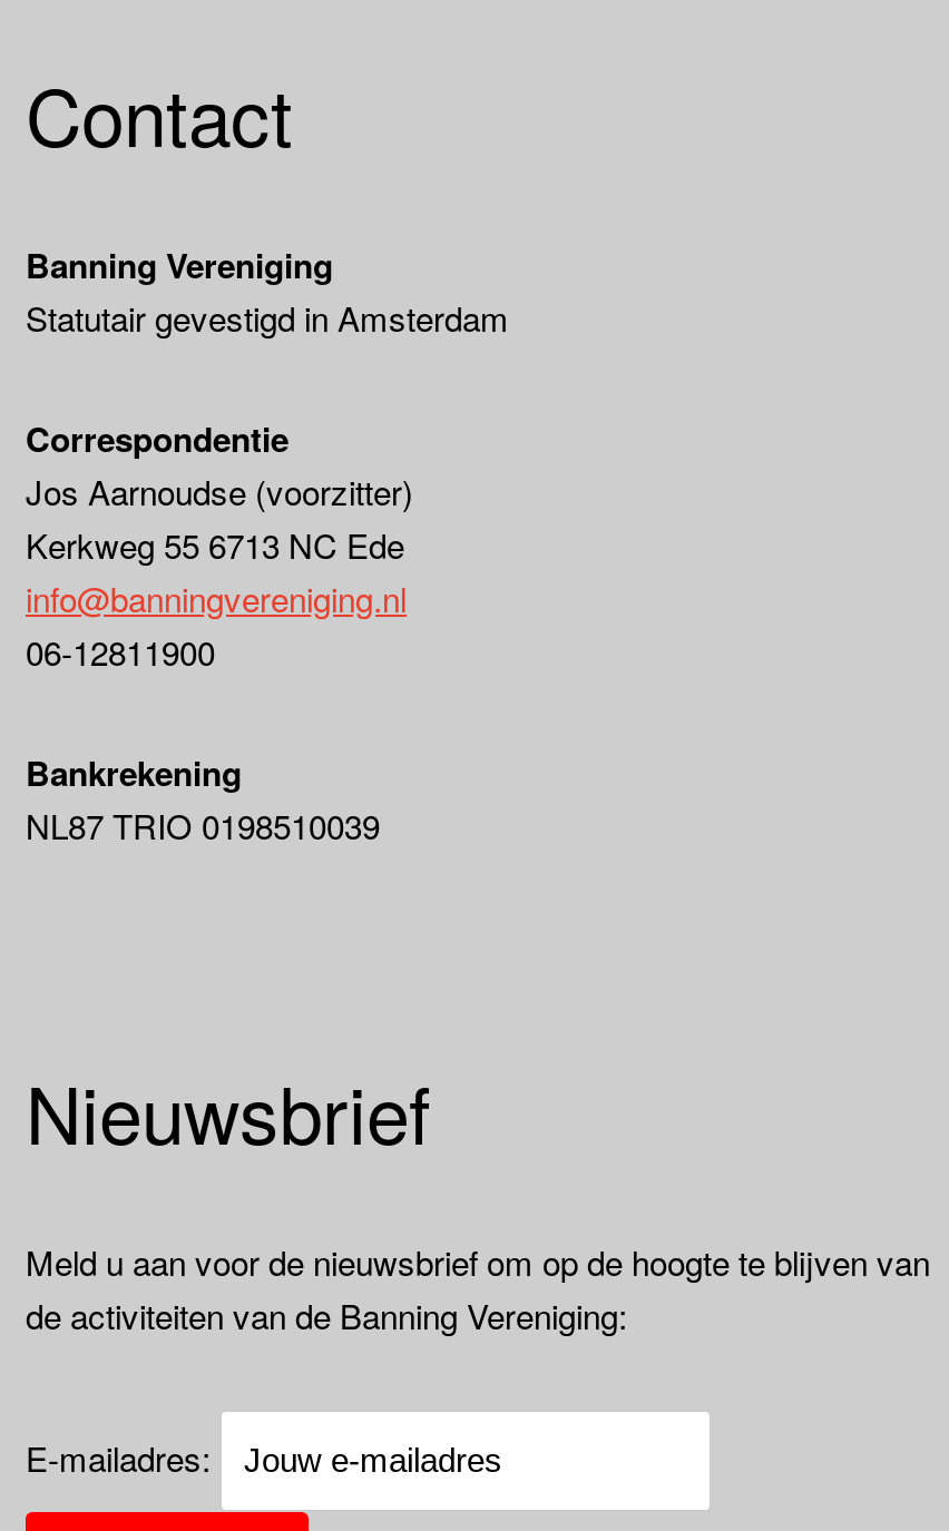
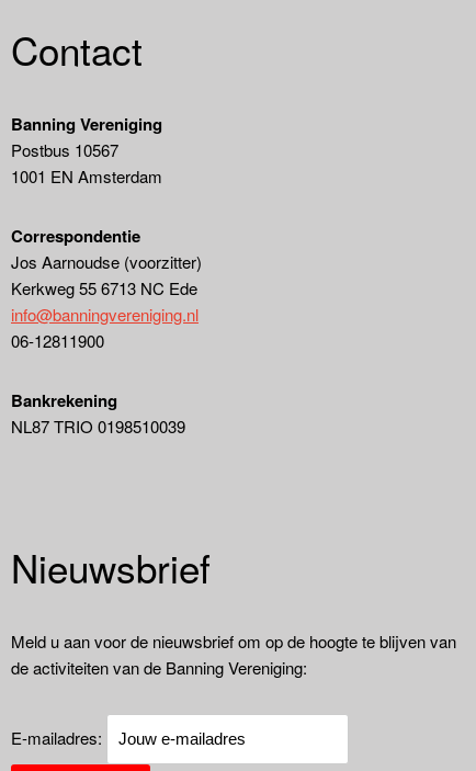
- Statutair gevestigd in Amsterdam
+ Postbus 10567
+ 1001 EN Amsterdam
